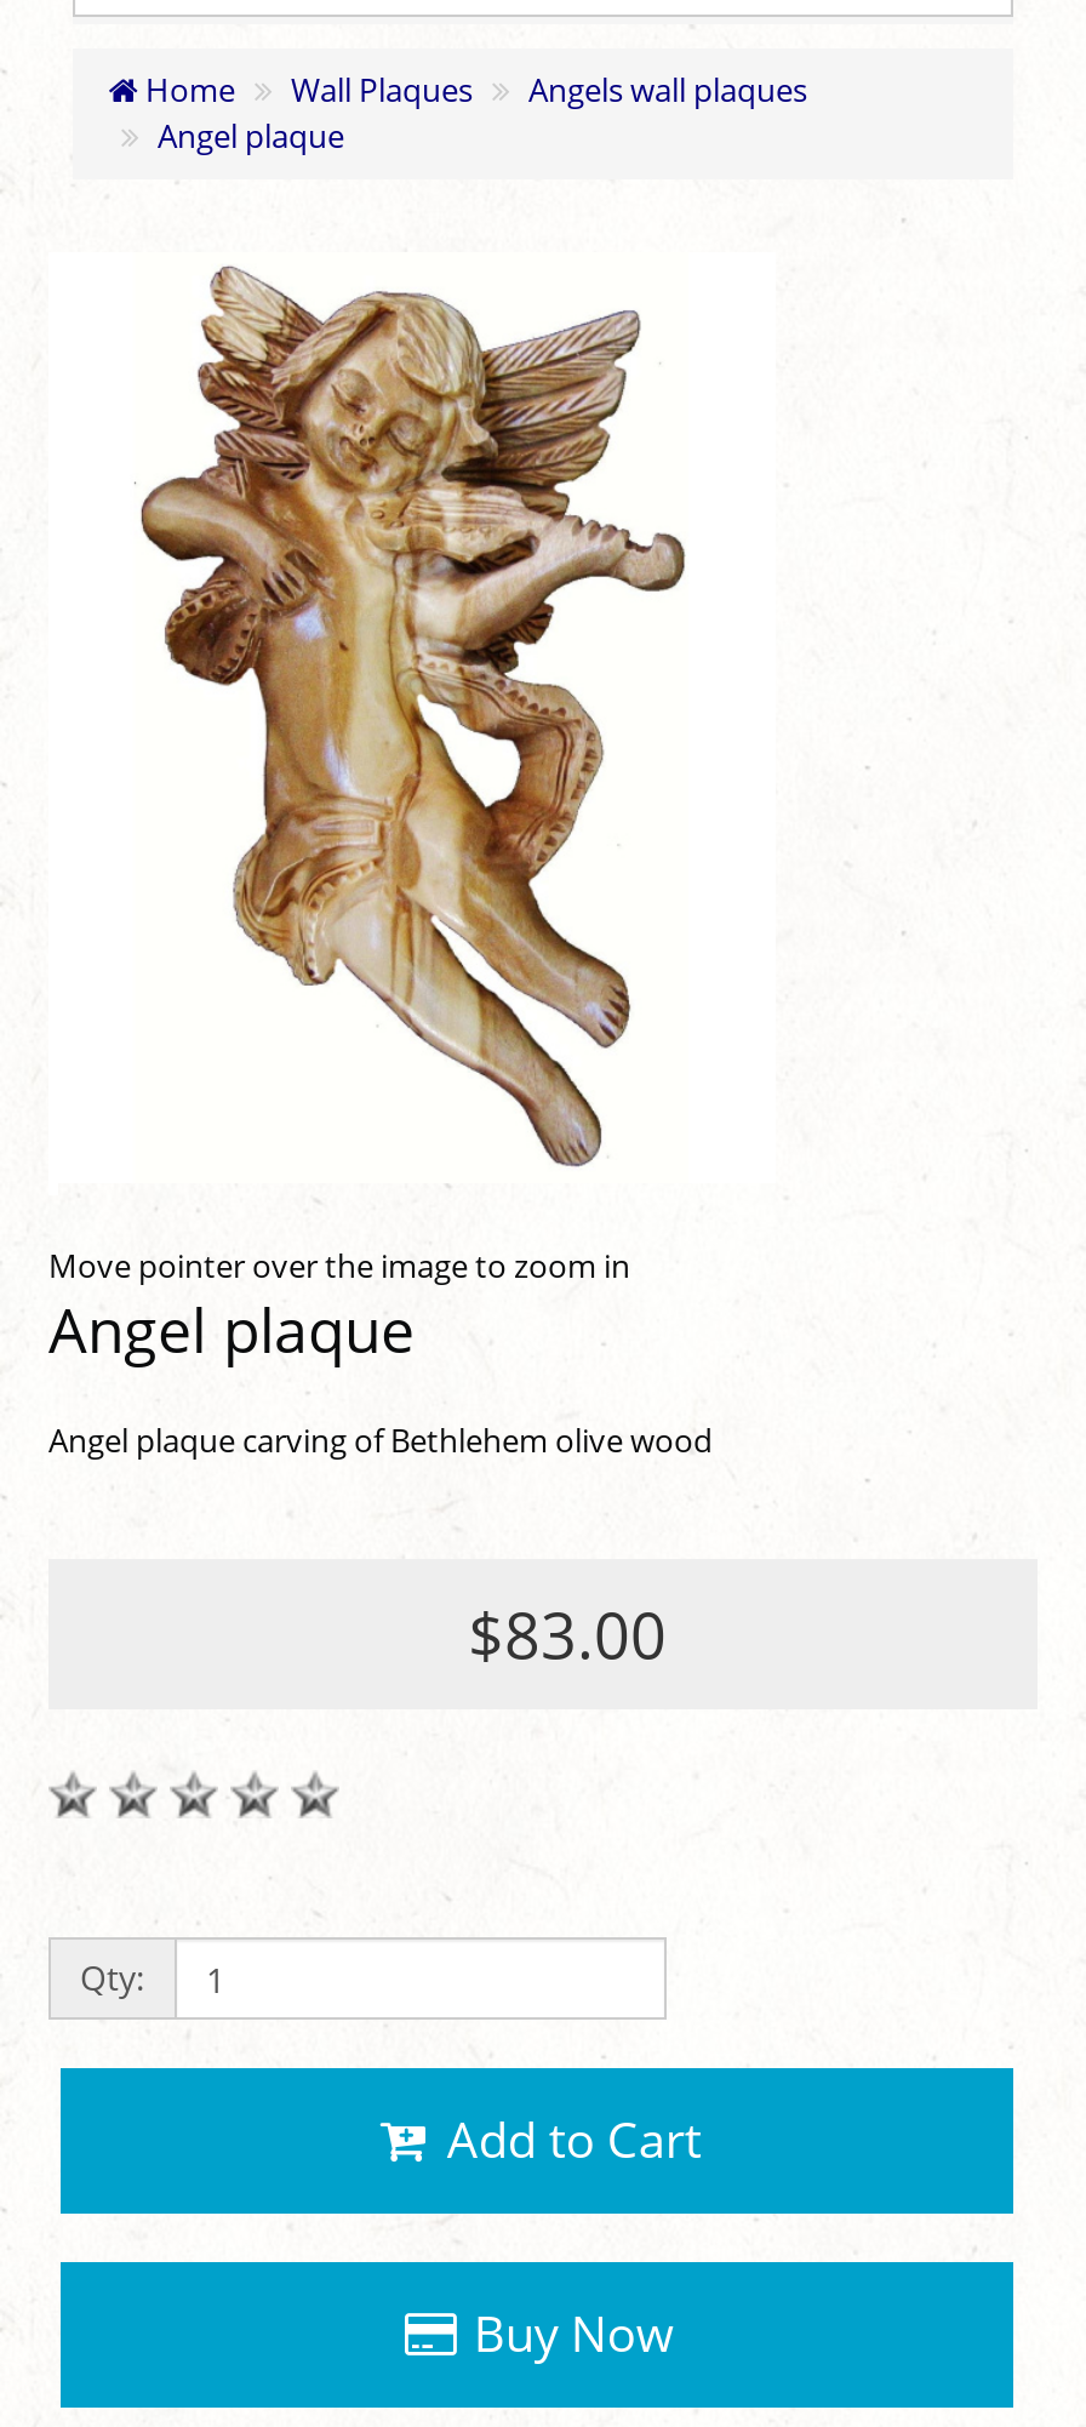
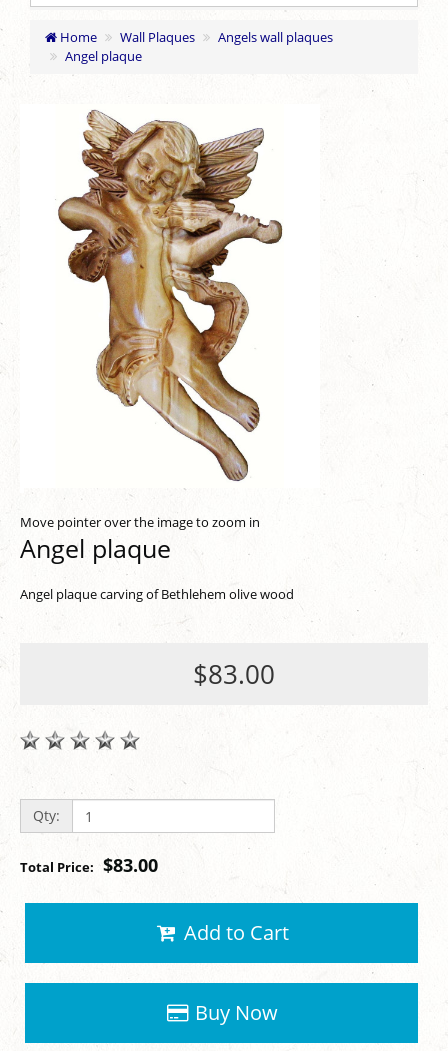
+ Total Price: $83.00
